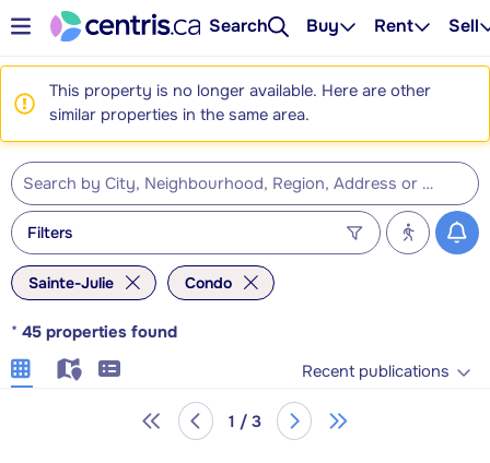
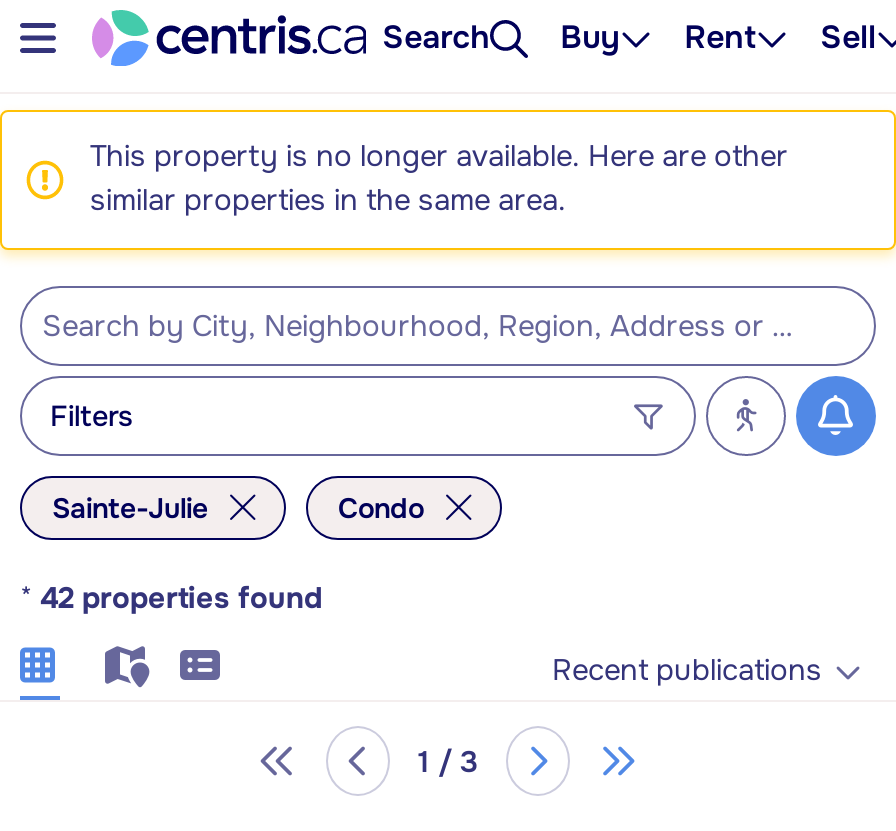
- * 45 properties found
+ * 42 properties found
